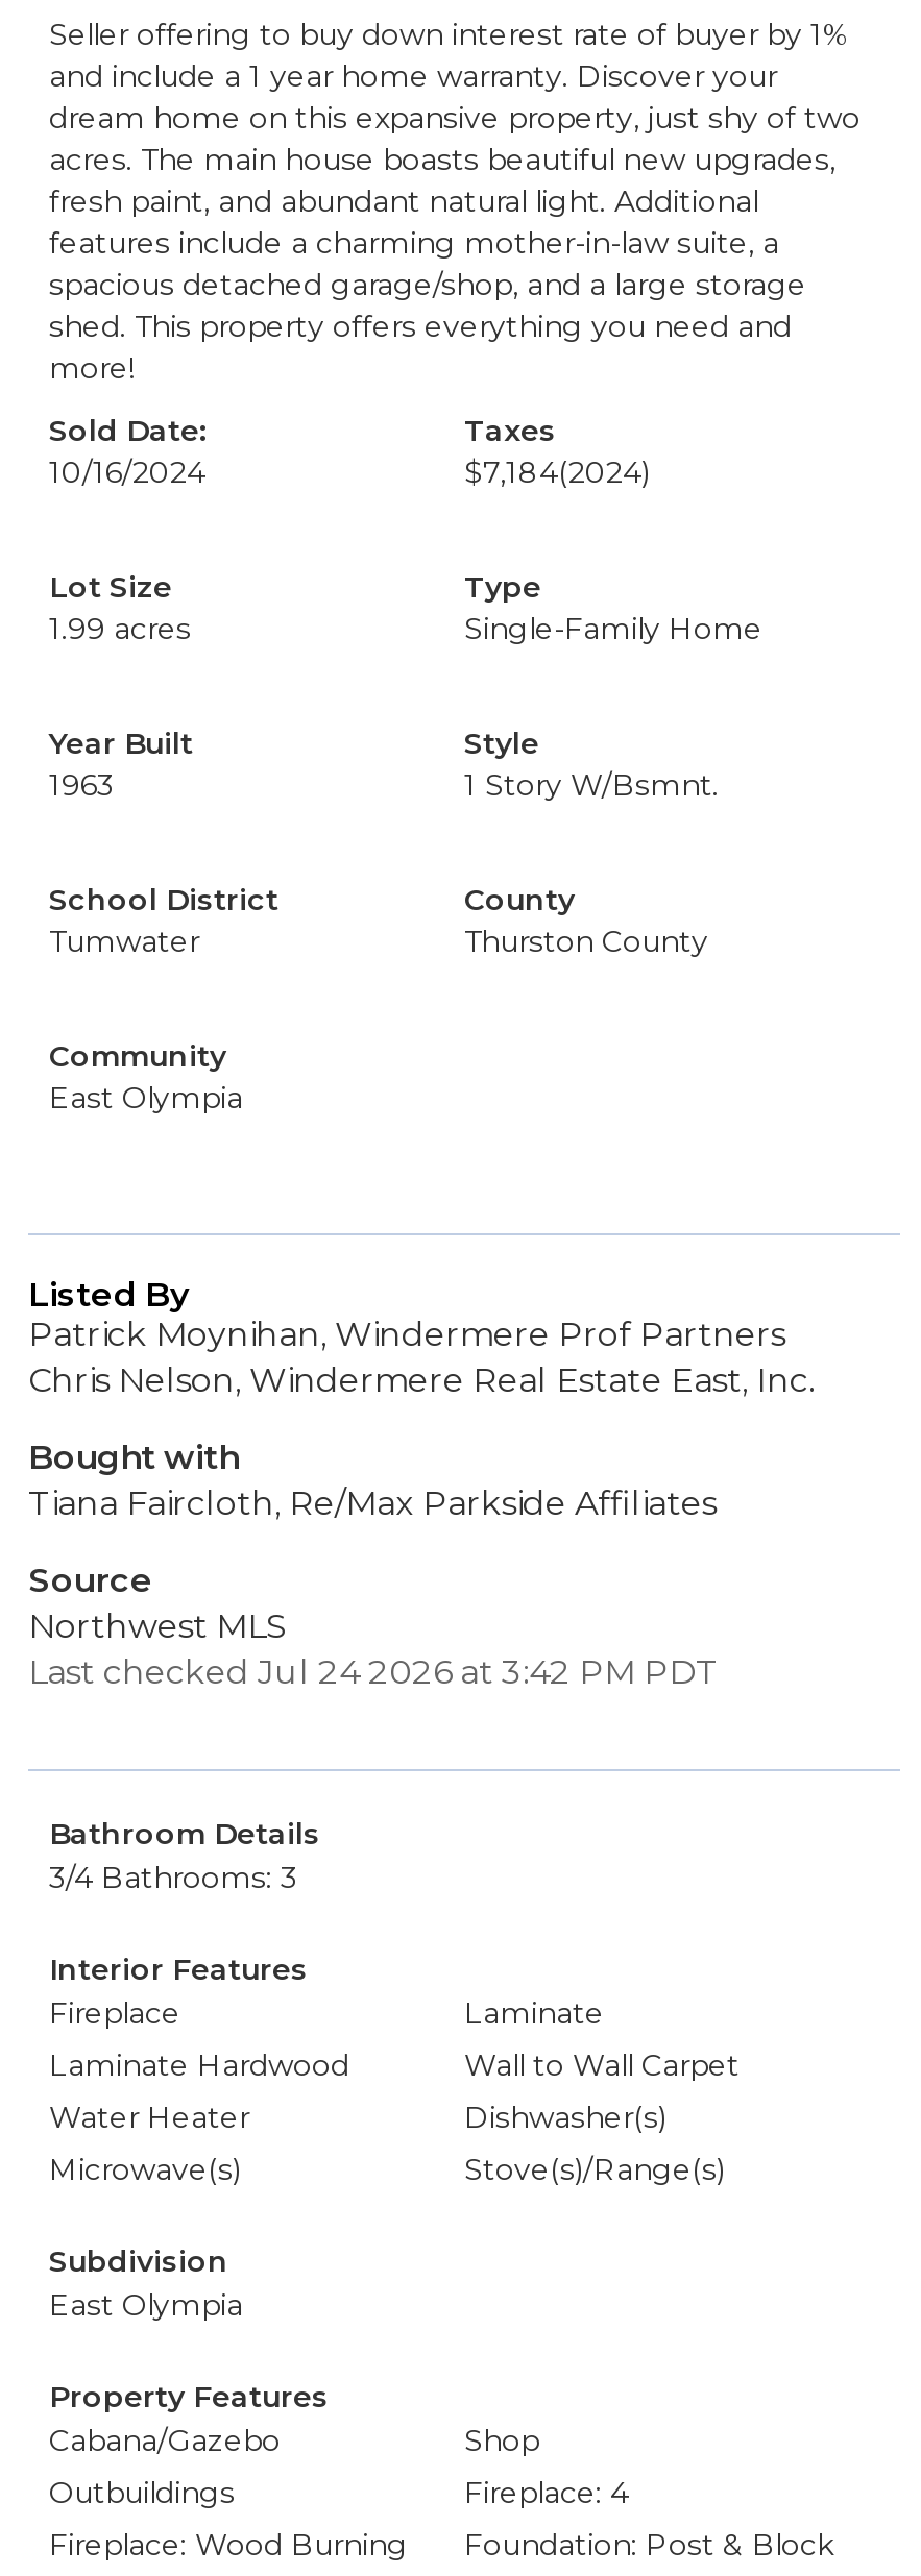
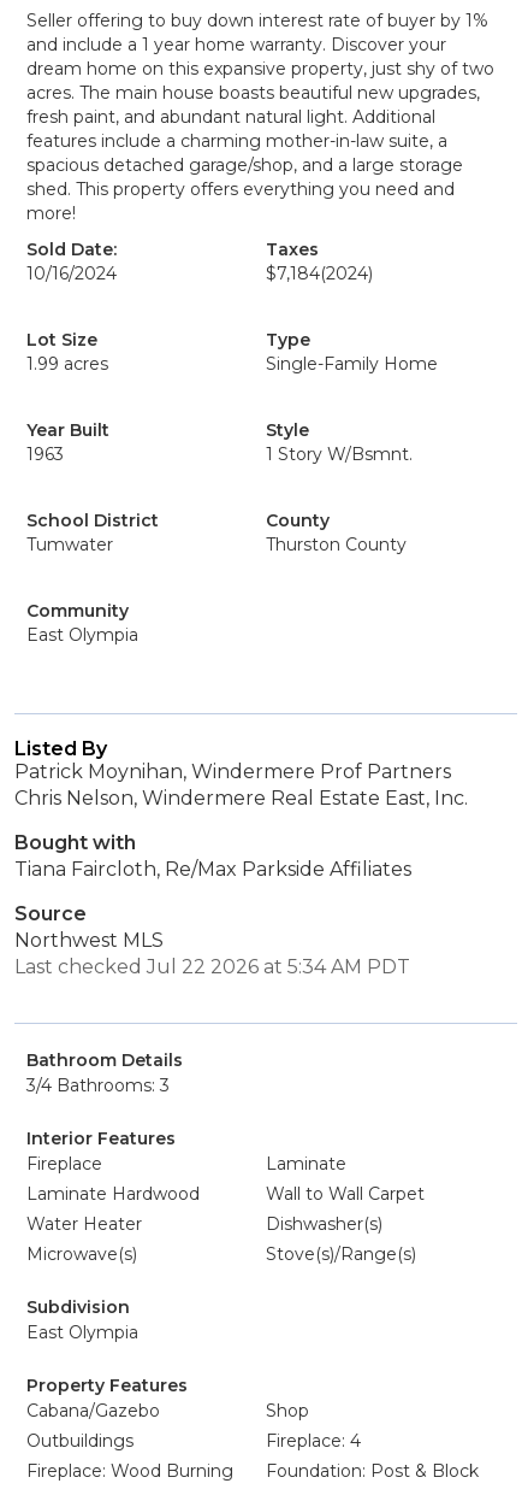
- Last checked Jul 24 2026 at 3:42 PM PDT
+ Last checked Jul 22 2026 at 5:34 AM PDT
